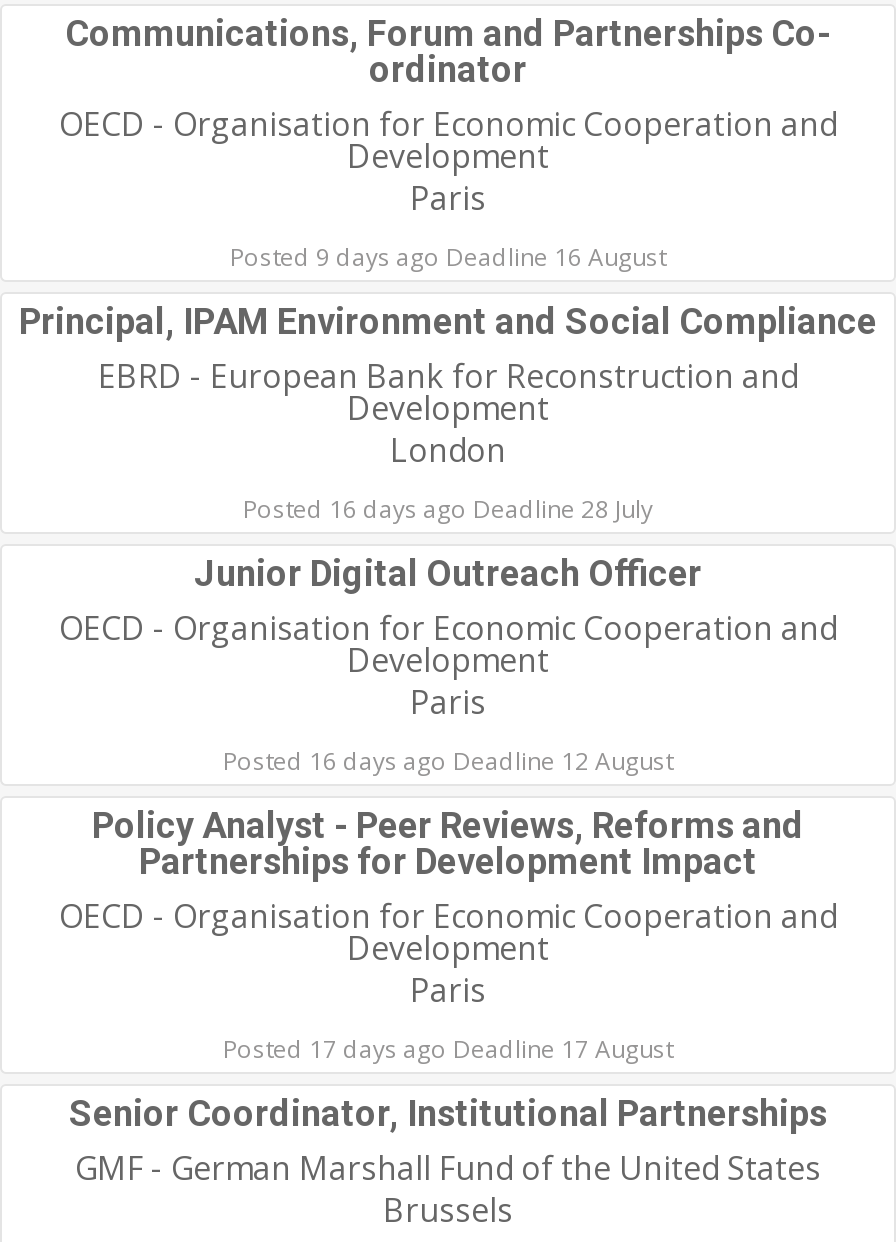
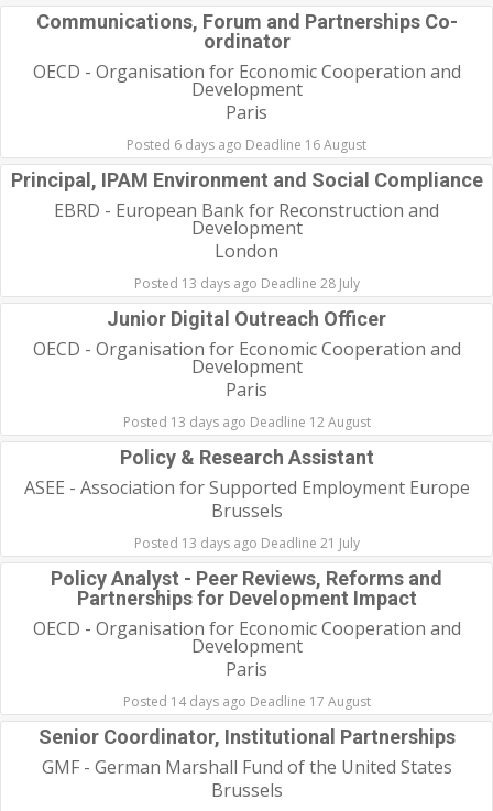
- Posted 9 days ago Deadline 16 August
+ Posted 6 days ago Deadline 16 August

- Posted 16 days ago Deadline 28 July
+ Posted 13 days ago Deadline 28 July

- Posted 16 days ago Deadline 12 August
+ Posted 13 days ago Deadline 12 August
+ Policy & Research Assistant
+ ASEE - Association for Supported Employment Europe
+ Brussels
+ Posted 13 days ago Deadline 21 July

- Posted 17 days ago Deadline 17 August
+ Posted 14 days ago Deadline 17 August
